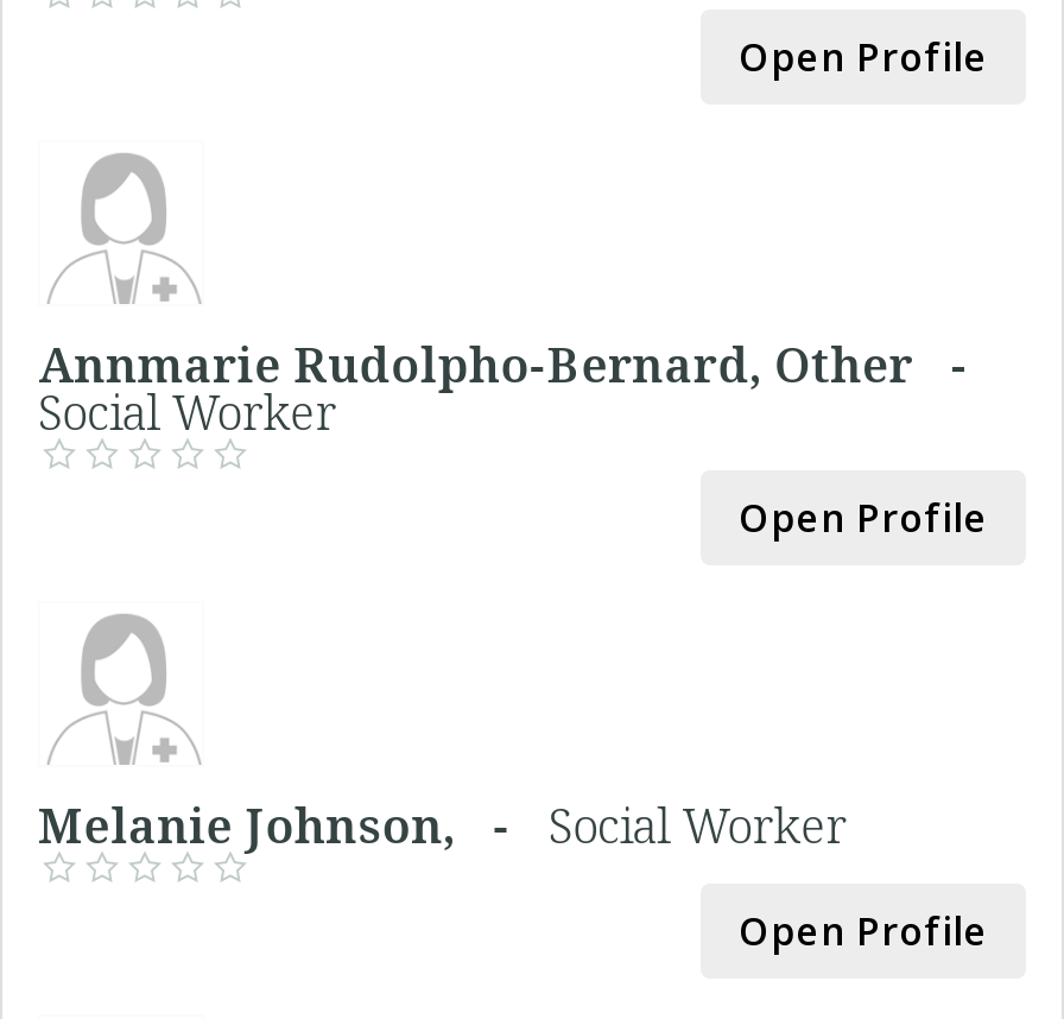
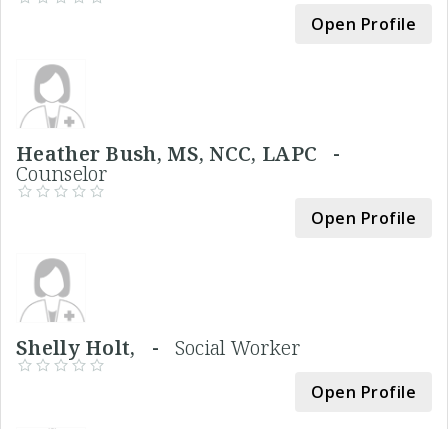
- Annmarie Rudolpho-Bernard, Other -
- Social Worker
+ Heather Bush, MS, NCC, LAPC -
+ Counselor

- Melanie Johnson, - Social Worker
+ Shelly Holt, - Social Worker
